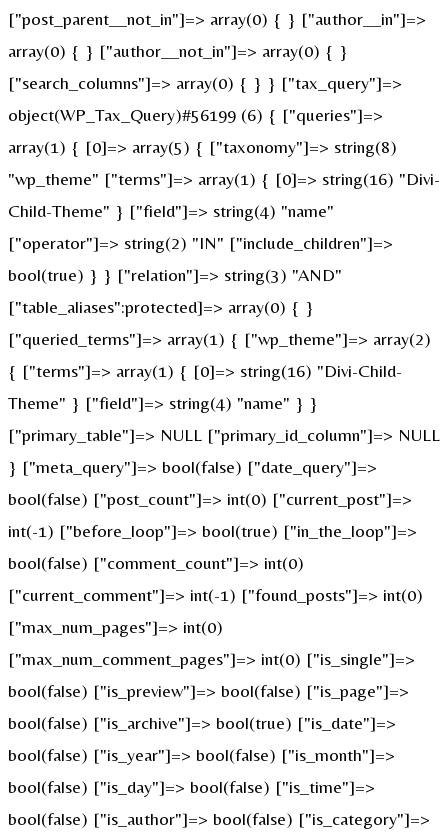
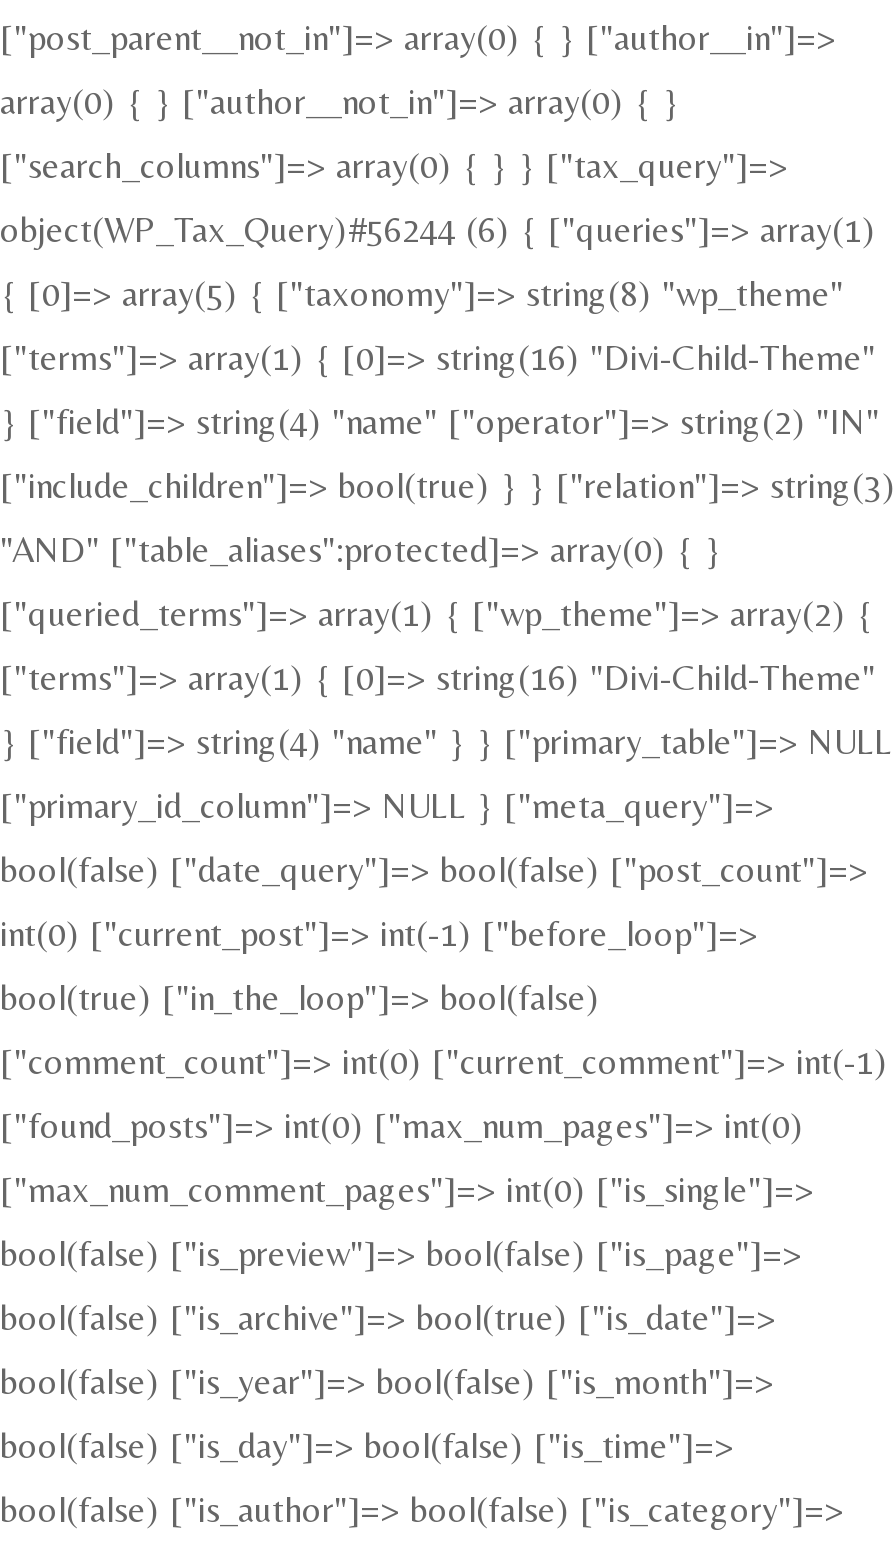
- object(WP_Tax_Query)#56199 (6) { ["queries"]=>
- array(1) { [0]=> array(5) { ["taxonomy"]=> string(8)
- "wp_theme" ["terms"]=> array(1) { [0]=> string(16) "Divi-
- Child-Theme" } ["field"]=> string(4) "name"
- ["operator"]=> string(2) "IN" ["include_children"]=>
- bool(true) } } ["relation"]=> string(3) "AND"
- ["table_aliases":protected]=> array(0) { }
- ["queried_terms"]=> array(1) { ["wp_theme"]=> array(2)
- { ["terms"]=> array(1) { [0]=> string(16) "Divi-Child-
- Theme" } ["field"]=> string(4) "name" } }
- ["primary_table"]=> NULL ["primary_id_column"]=> NULL
- } ["meta_query"]=> bool(false) ["date_query"]=>
- bool(false) ["post_count"]=> int(0) ["current_post"]=>
- int(-1) ["before_loop"]=> bool(true) ["in_the_loop"]=>
- bool(false) ["comment_count"]=> int(0)
- ["current_comment"]=> int(-1) ["found_posts"]=> int(0)
- ["max_num_pages"]=> int(0)
+ object(WP_Tax_Query)#56244 (6) { ["queries"]=> array(1)
+ { [0]=> array(5) { ["taxonomy"]=> string(8) "wp_theme"
+ ["terms"]=> array(1) { [0]=> string(16) "Divi-Child-Theme"
+ } ["field"]=> string(4) "name" ["operator"]=> string(2) "IN"
+ ["include_children"]=> bool(true) } } ["relation"]=> string(3)
+ "AND" ["table_aliases":protected]=> array(0) { }
+ ["queried_terms"]=> array(1) { ["wp_theme"]=> array(2) {
+ ["terms"]=> array(1) { [0]=> string(16) "Divi-Child-Theme"
+ } ["field"]=> string(4) "name" } } ["primary_table"]=> NULL
+ ["primary_id_column"]=> NULL } ["meta_query"]=>
+ bool(false) ["date_query"]=> bool(false) ["post_count"]=>
+ int(0) ["current_post"]=> int(-1) ["before_loop"]=>
+ bool(true) ["in_the_loop"]=> bool(false)
+ ["comment_count"]=> int(0) ["current_comment"]=> int(-1)
+ ["found_posts"]=> int(0) ["max_num_pages"]=> int(0)
